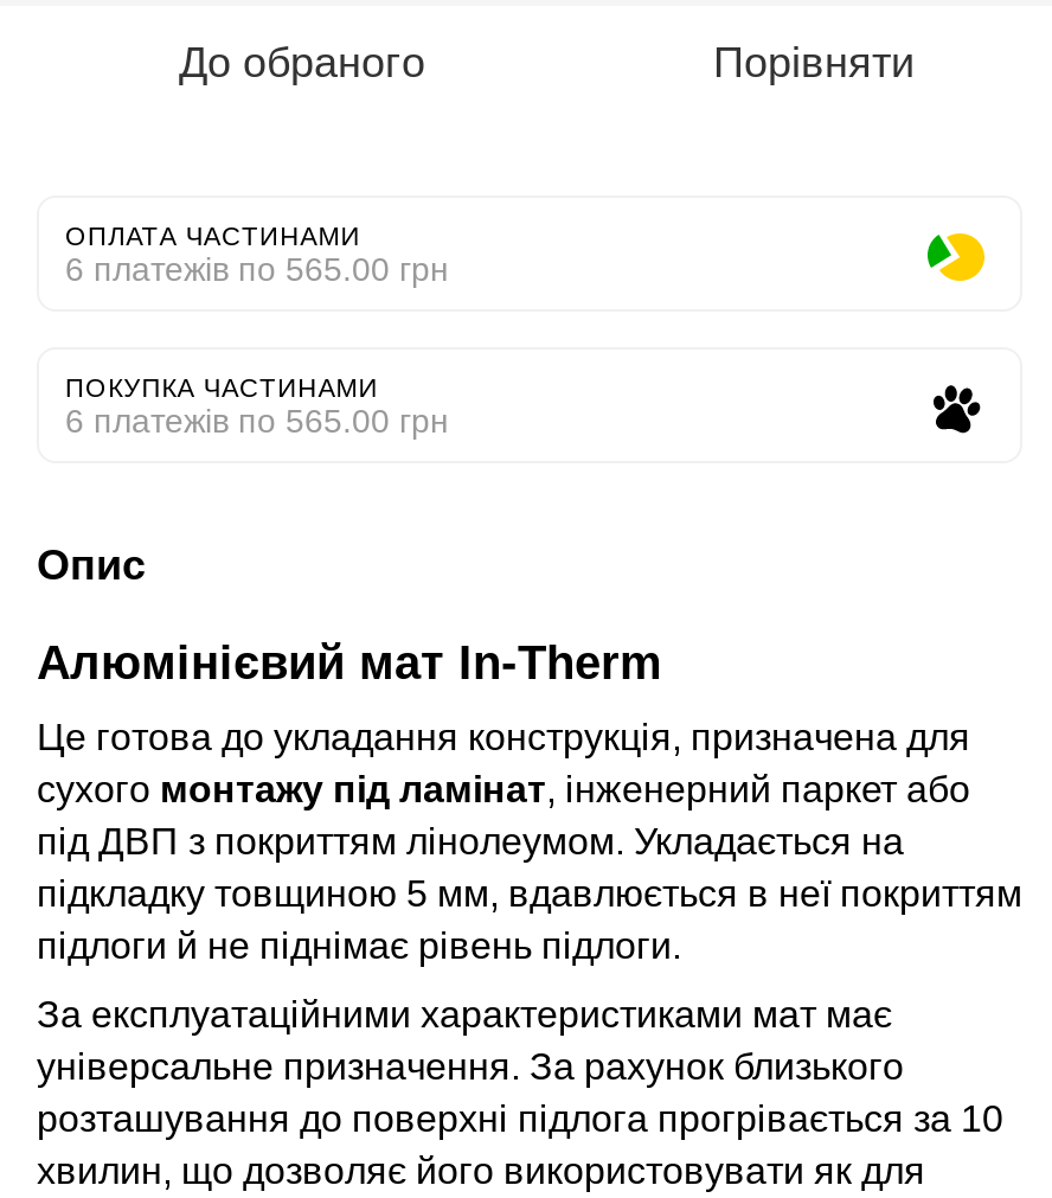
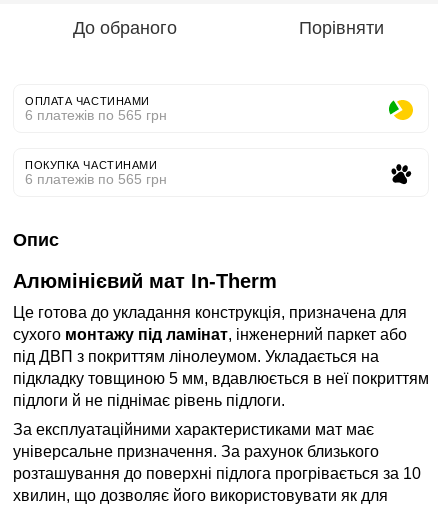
- 6 платежів по 565.00 грн
+ 6 платежів по 565 грн

- 6 платежів по 565.00 грн
+ 6 платежів по 565 грн
